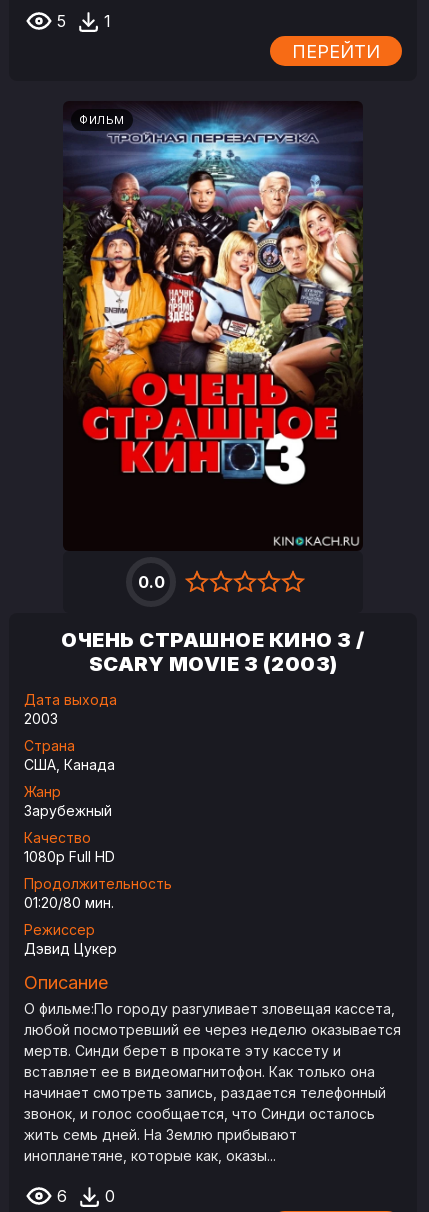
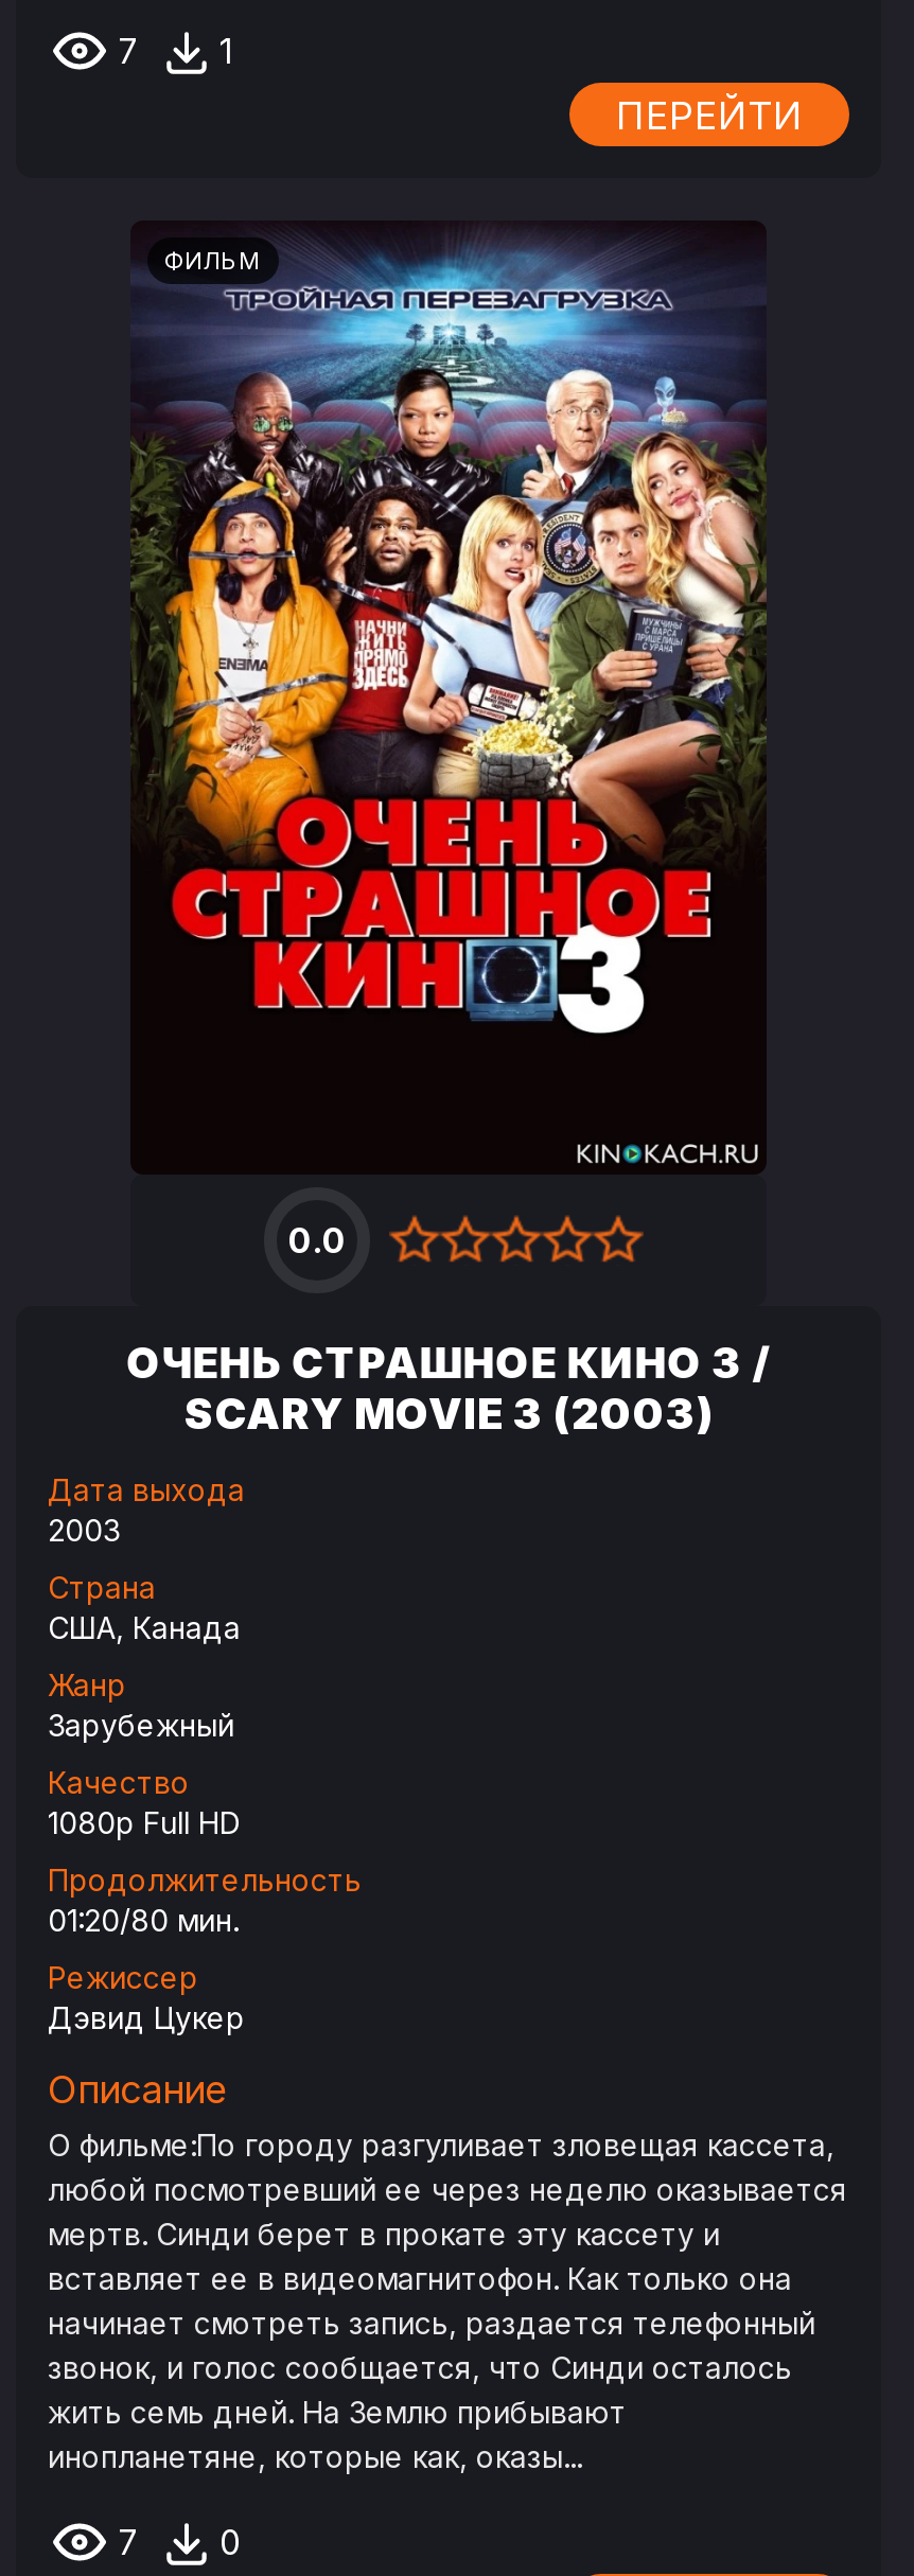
- 5 1
+ 7 1

- 6 0
+ 7 0
